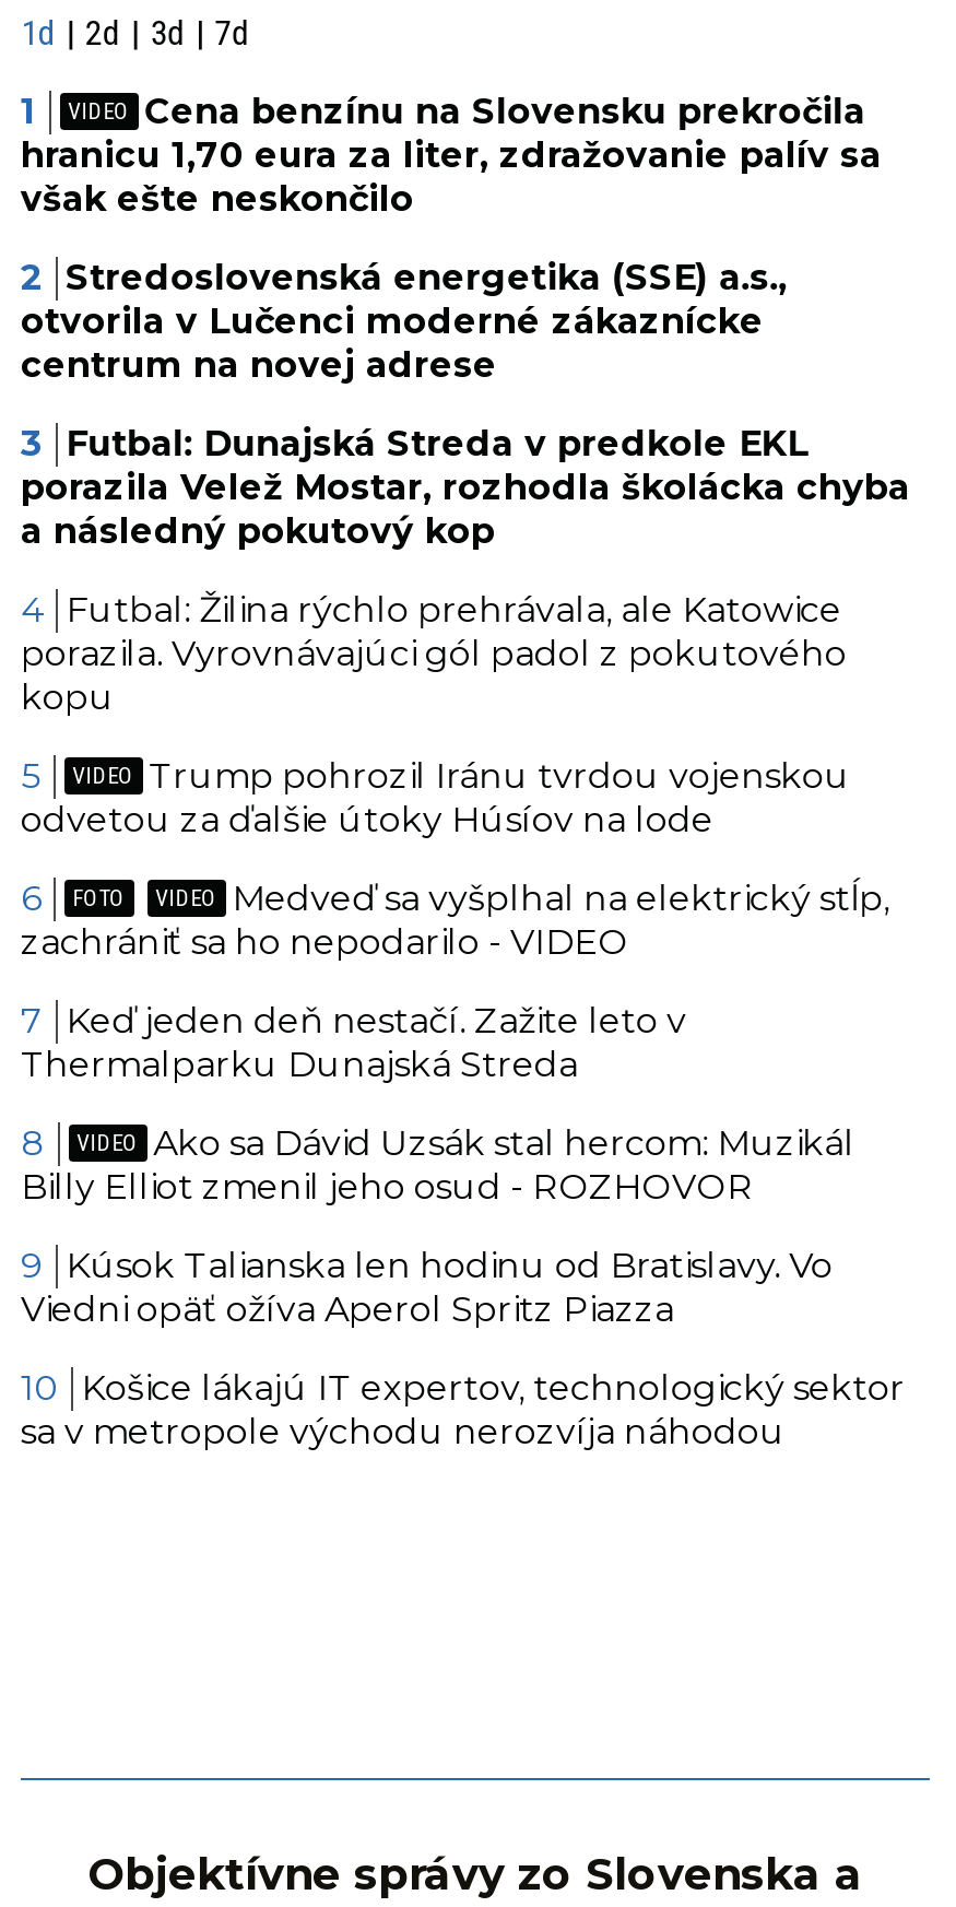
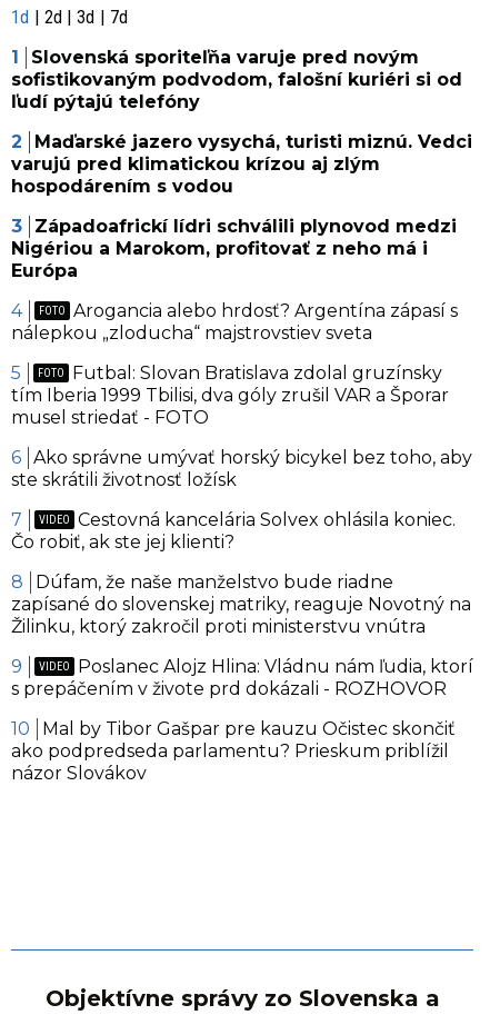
- Cena benzínu na Slovensku prekročila
- hranicu 1,70 eura za liter, zdražovanie palív sa
- však ešte neskončilo
+ Slovenská sporiteľňa varuje pred novým
+ sofistikovaným podvodom, falošní kuriéri si od
+ ľudí pýtajú telefóny

- Stredoslovenská energetika (SSE) a.s.,
- otvorila v Lučenci moderné zákaznícke
- centrum na novej adrese
+ Maďarské jazero vysychá, turisti miznú. Vedci
+ varujú pred klimatickou krízou aj zlým
+ hospodárením s vodou

- Futbal: Dunajská Streda v predkole EKL
- porazila Velež Mostar, rozhodla školácka chyba
- a následný pokutový kop
+ Západoafrickí lídri schválili plynovod medzi
+ Nigériou a Marokom, profitovať z neho má i
+ Európa

- Futbal: Žilina rýchlo prehrávala, ale Katowice
- porazila. Vyrovnávajúci gól padol z pokutového
- kopu
+ Arogancia alebo hrdosť? Argentína zápasí s
+ nálepkou „zloducha“ majstrovstiev sveta

- Trump pohrozil Iránu tvrdou vojenskou
- odvetou za ďalšie útoky Húsíov na lode
+ Futbal: Slovan Bratislava zdolal gruzínsky
+ tím Iberia 1999 Tbilisi, dva góly zrušil VAR a Šporar
+ musel striedať - FOTO

- Medveď sa vyšplhal na elektrický stĺp,
- zachrániť sa ho nepodarilo - VIDEO
+ Ako správne umývať horský bicykel bez toho, aby
+ ste skrátili životnosť ložísk

- Keď jeden deň nestačí. Zažite leto v
- Thermalparku Dunajská Streda
+ Cestovná kancelária Solvex ohlásila koniec.
+ Čo robiť, ak ste jej klienti?

- Ako sa Dávid Uzsák stal hercom: Muzikál
- Billy Elliot zmenil jeho osud - ROZHOVOR
+ Dúfam, že naše manželstvo bude riadne
+ zapísané do slovenskej matriky, reaguje Novotný na
+ Žilinku, ktorý zakročil proti ministerstvu vnútra

- Kúsok Talianska len hodinu od Bratislavy. Vo
- Viedni opäť ožíva Aperol Spritz Piazza
+ Poslanec Alojz Hlina: Vládnu nám ľudia, ktorí
+ s prepáčením v živote prd dokázali - ROZHOVOR

- Košice lákajú IT expertov, technologický sektor
- sa v metropole východu nerozvíja náhodou
+ Mal by Tibor Gašpar pre kauzu Očistec skončiť
+ ako podpredseda parlamentu? Prieskum priblížil
+ názor Slovákov
